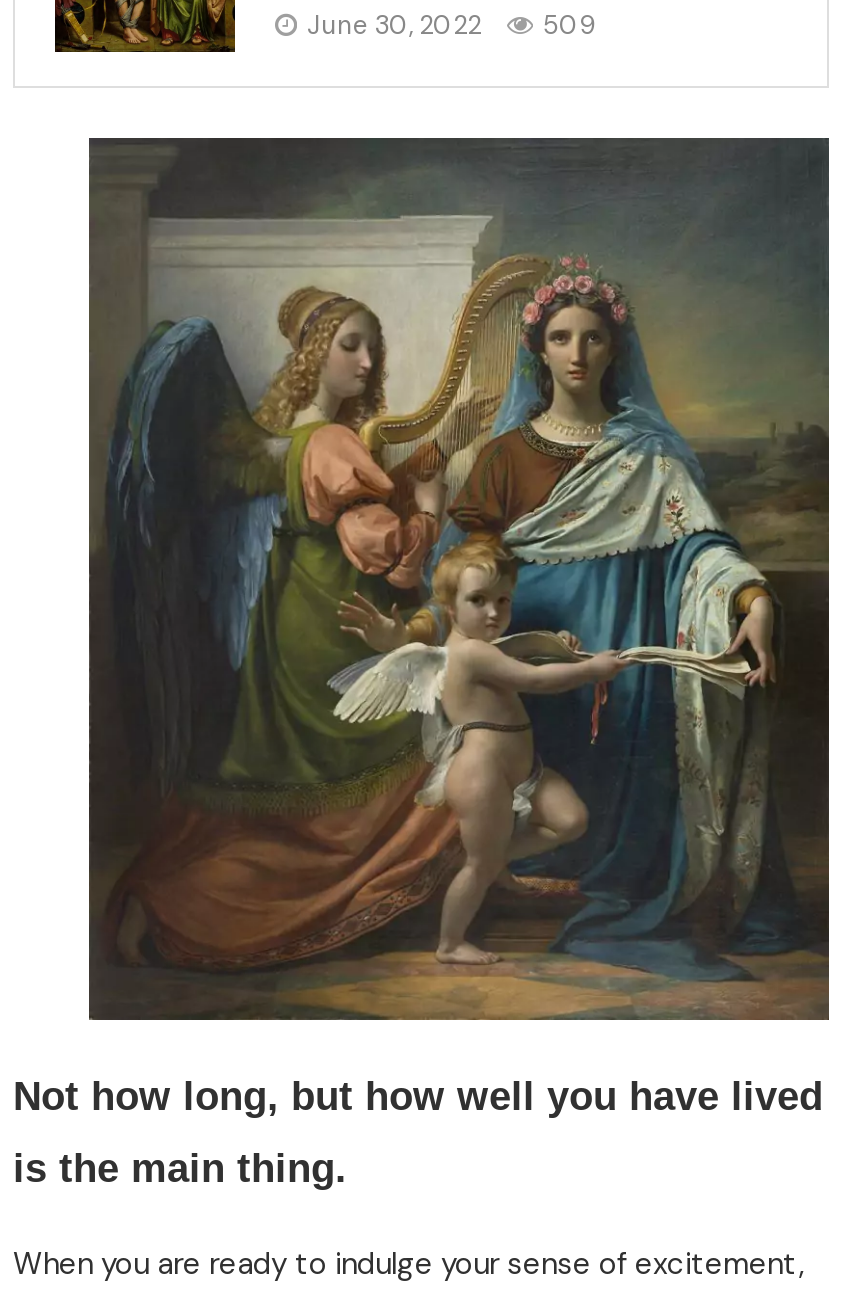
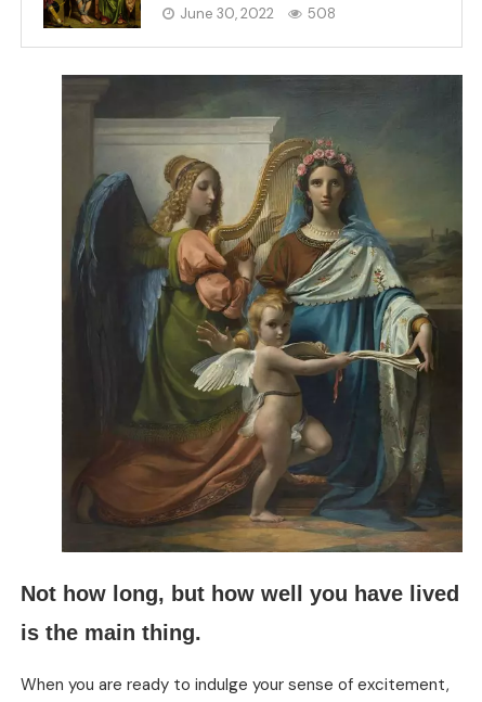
- June 30, 2022 509
+ June 30, 2022 508
